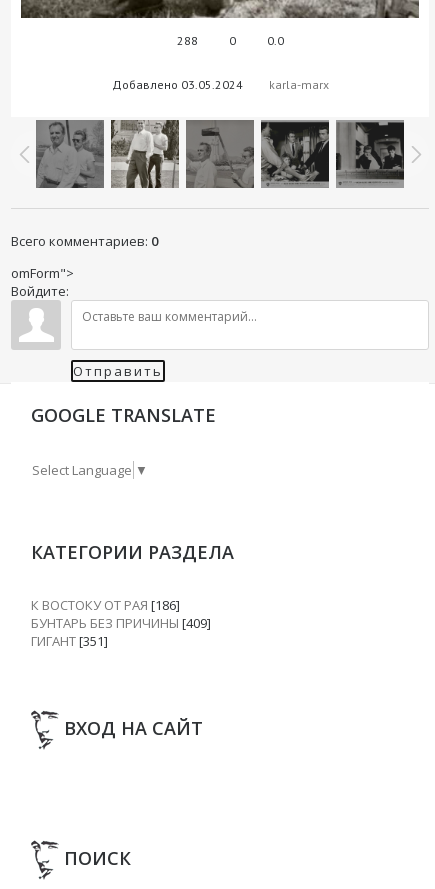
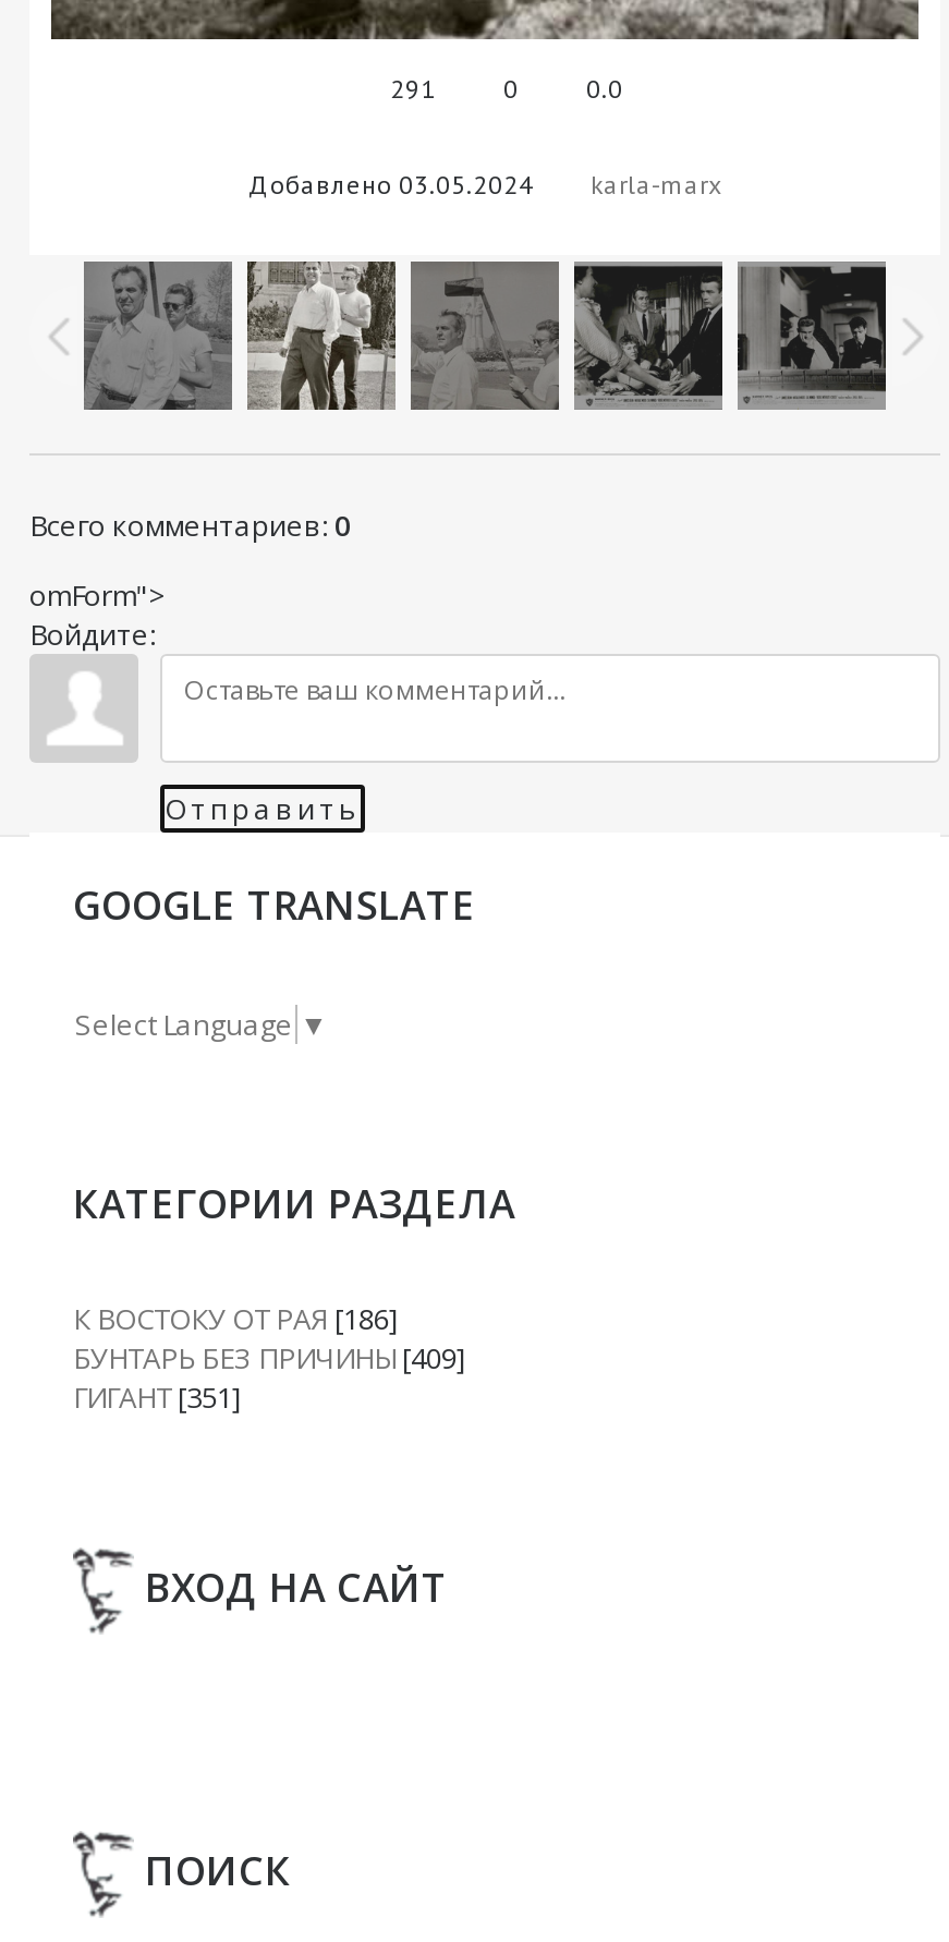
- 288
+ 291
